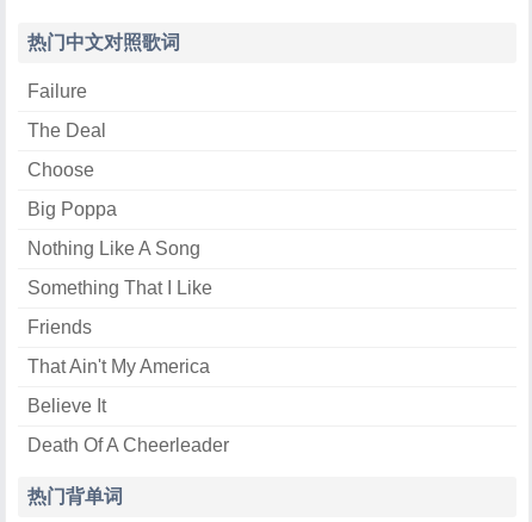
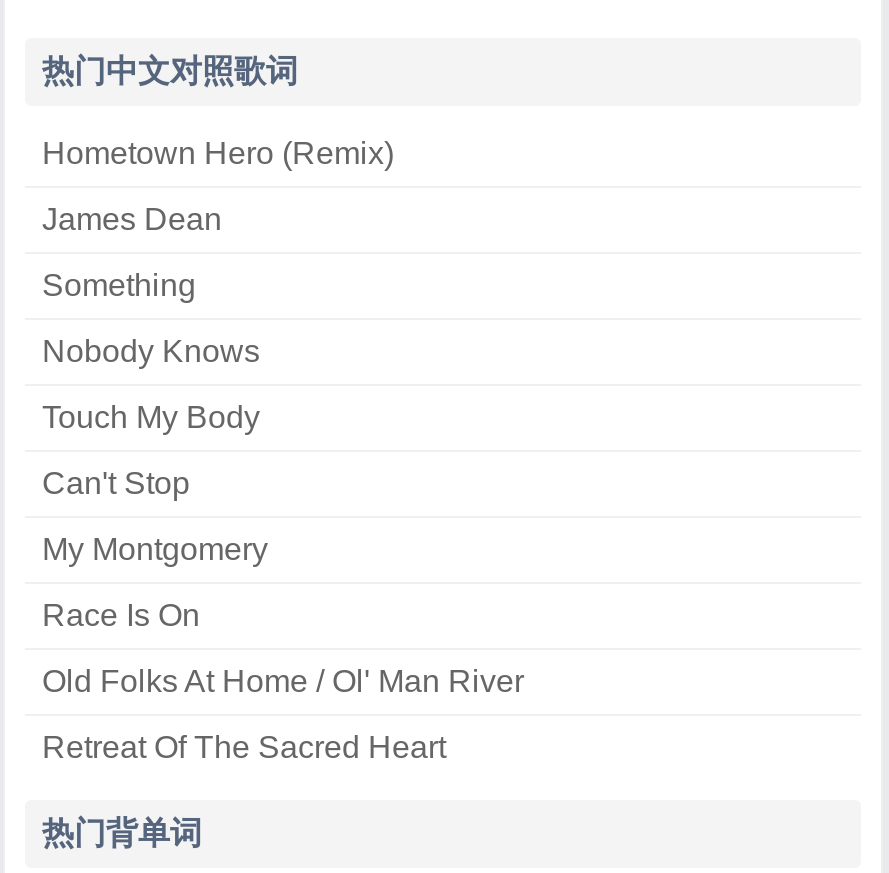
- Failure
+ Hometown Hero (Remix)

- The Deal
+ James Dean

- Choose
+ Something

- Big Poppa
+ Nobody Knows

- Nothing Like A Song
+ Touch My Body

- Something That I Like
+ Can't Stop

- Friends
+ My Montgomery

- That Ain't My America
+ Race Is On

- Believe It
+ Old Folks At Home / Ol' Man River

- Death Of A Cheerleader
+ Retreat Of The Sacred Heart
